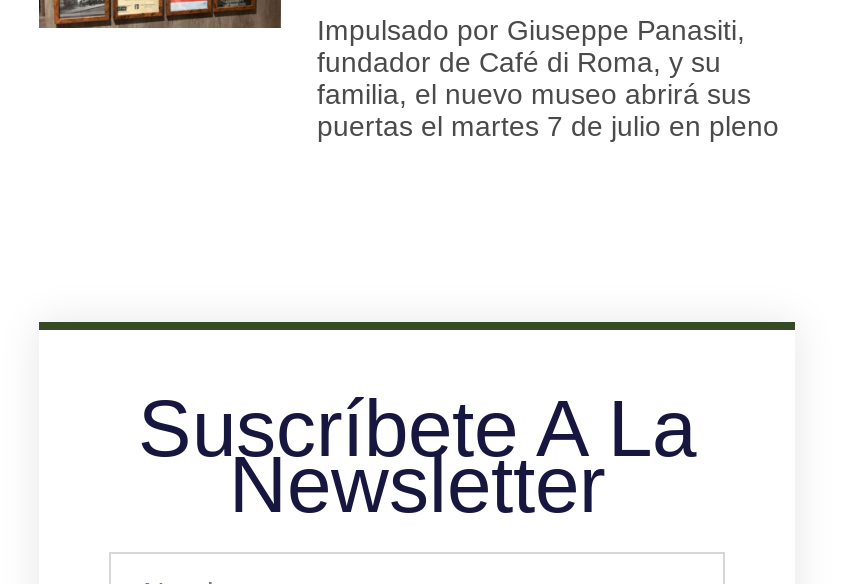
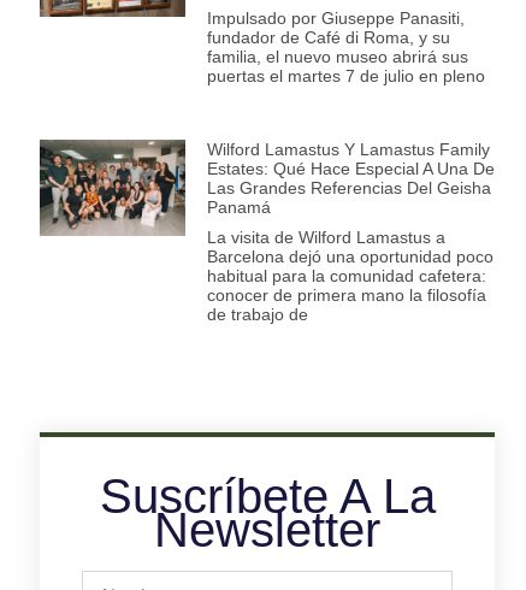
+ [image]
+ Wilford Lamastus Y Lamastus Family
+ Estates: Qué Hace Especial A Una De
+ Las Grandes Referencias Del Geisha
+ Panamá
+ La visita de Wilford Lamastus a
+ Barcelona dejó una oportunidad poco
+ habitual para la comunidad cafetera:
+ conocer de primera mano la filosofía
+ de trabajo de
